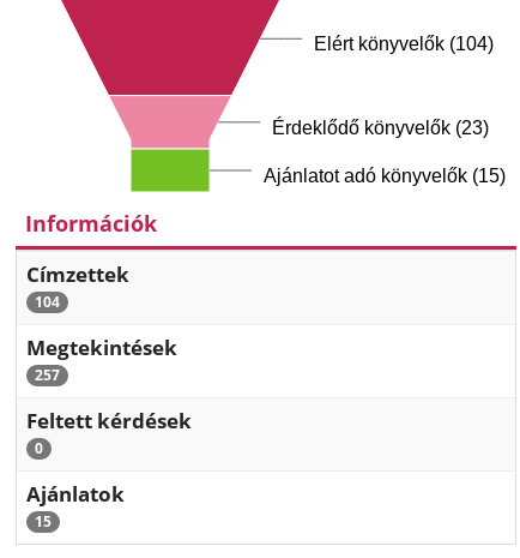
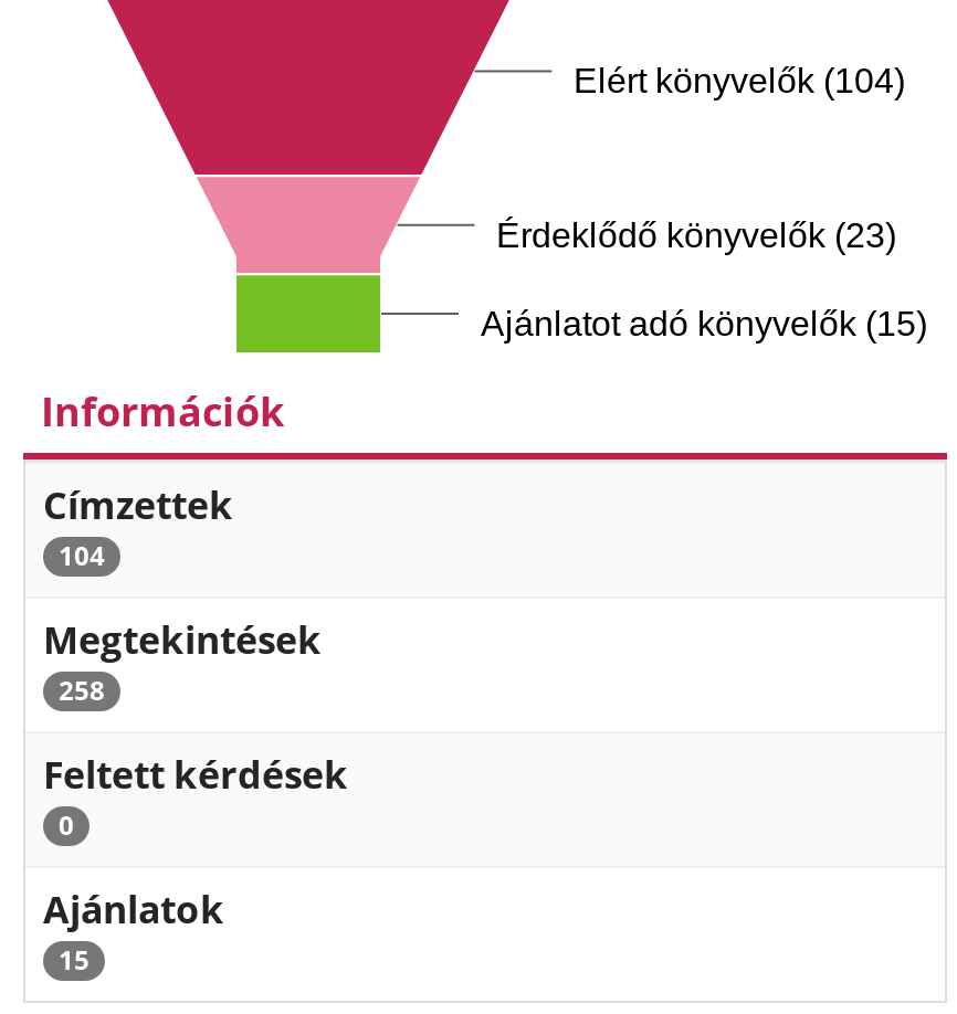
- 257
+ 258
